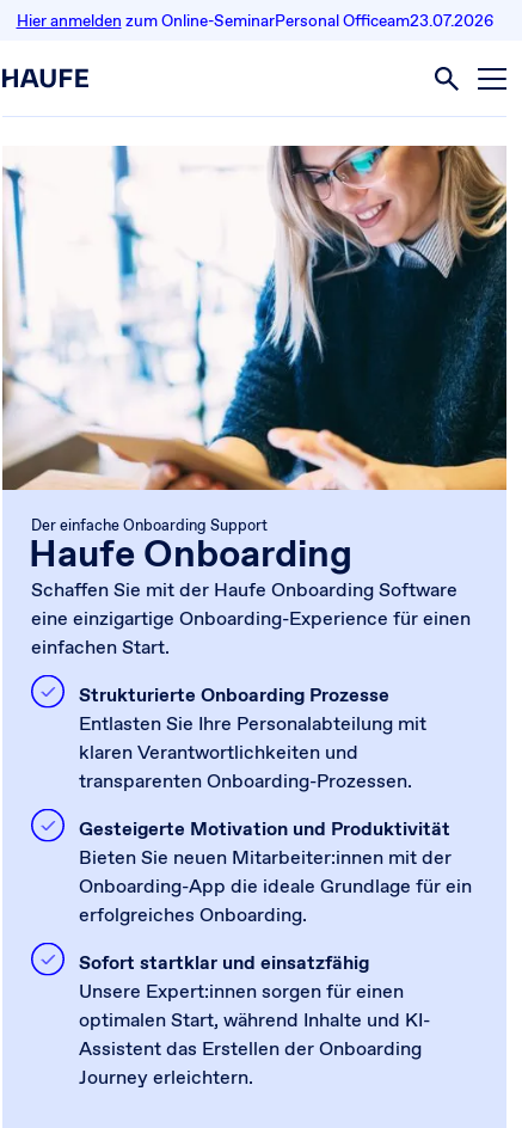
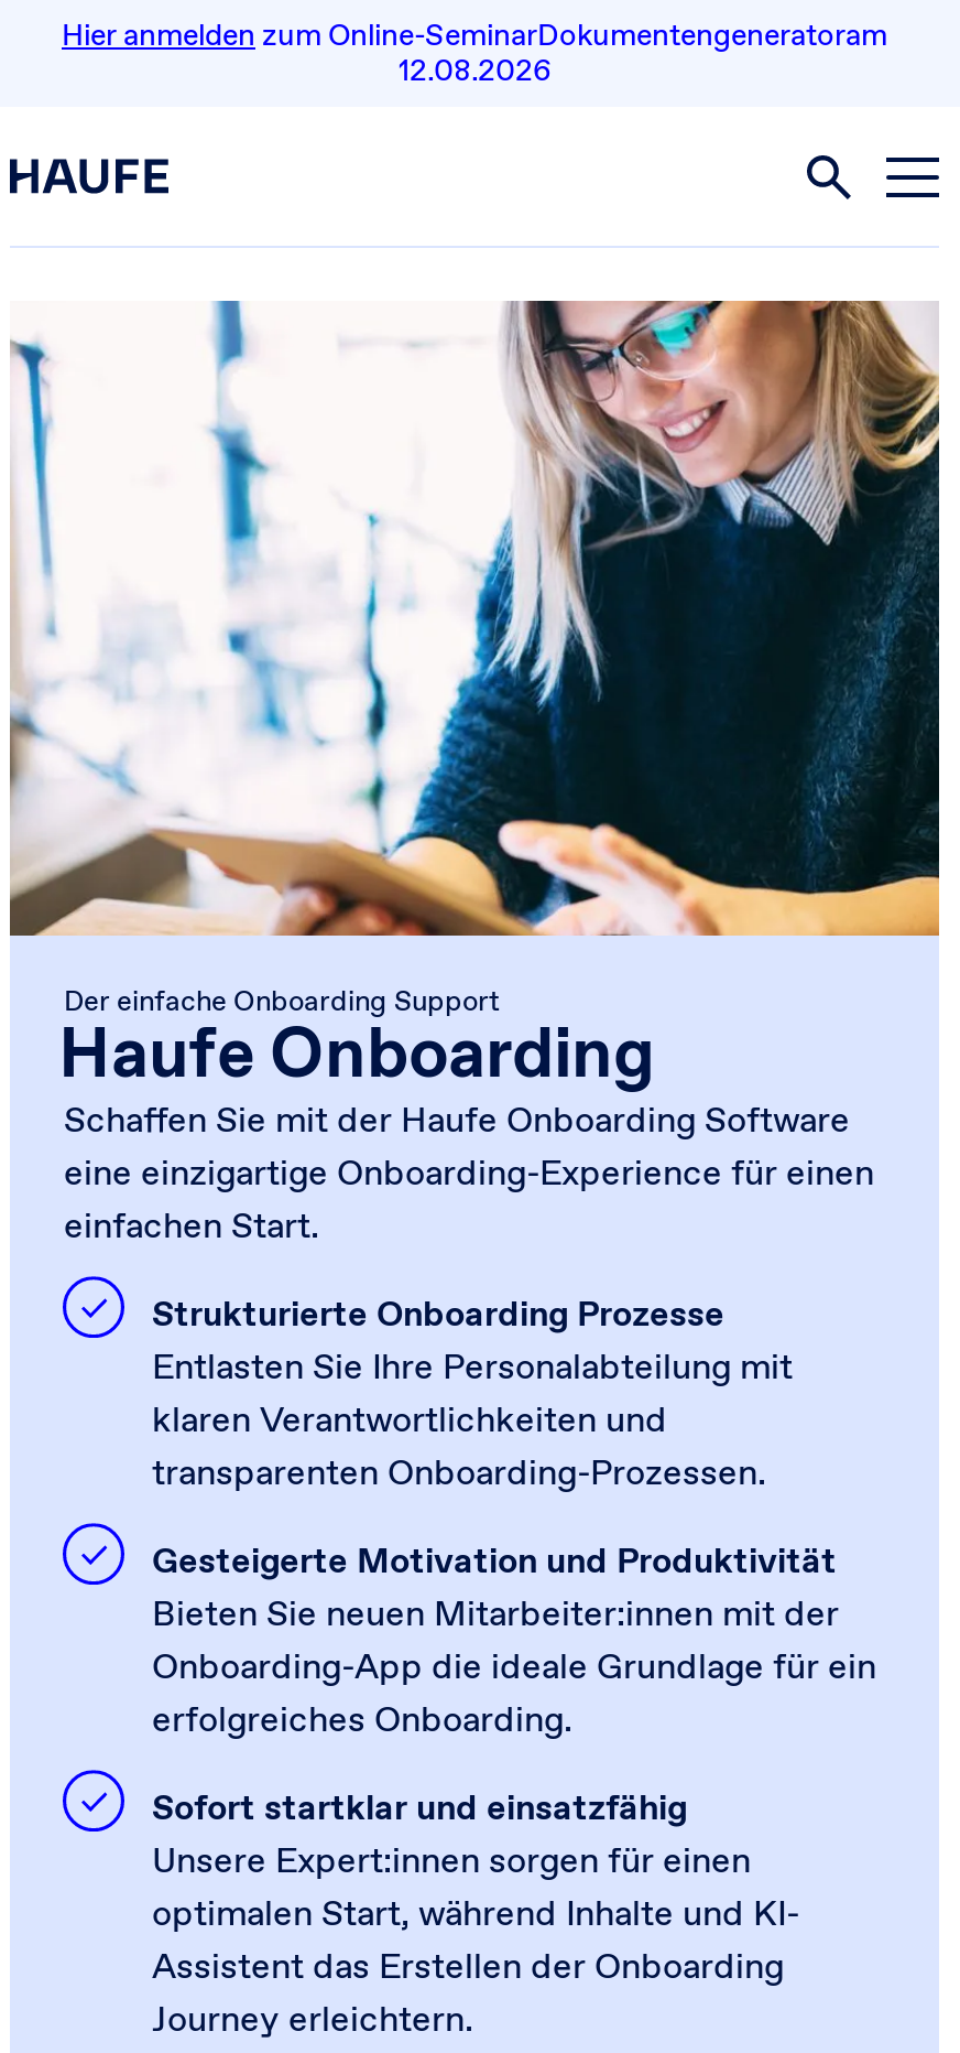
- Hier anmelden zum Online-SeminarPersonal Officeam23.07.2026
+ Hier anmelden zum Online-SeminarDokumentengeneratoram
+ 12.08.2026
